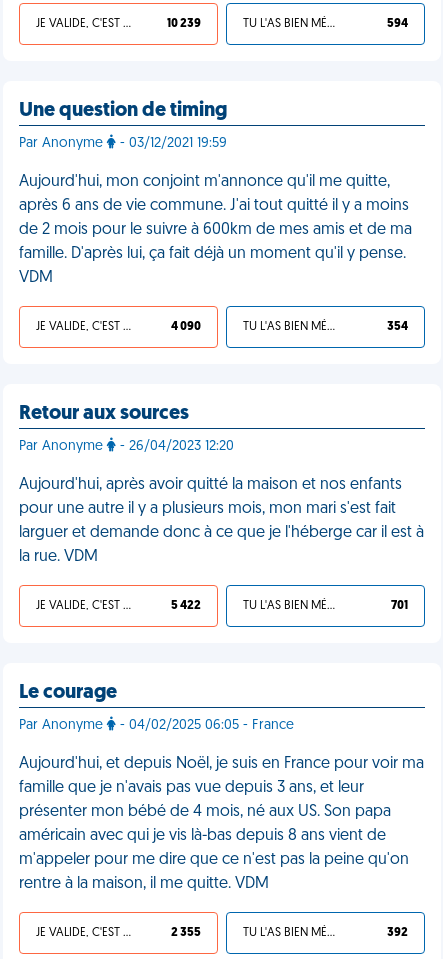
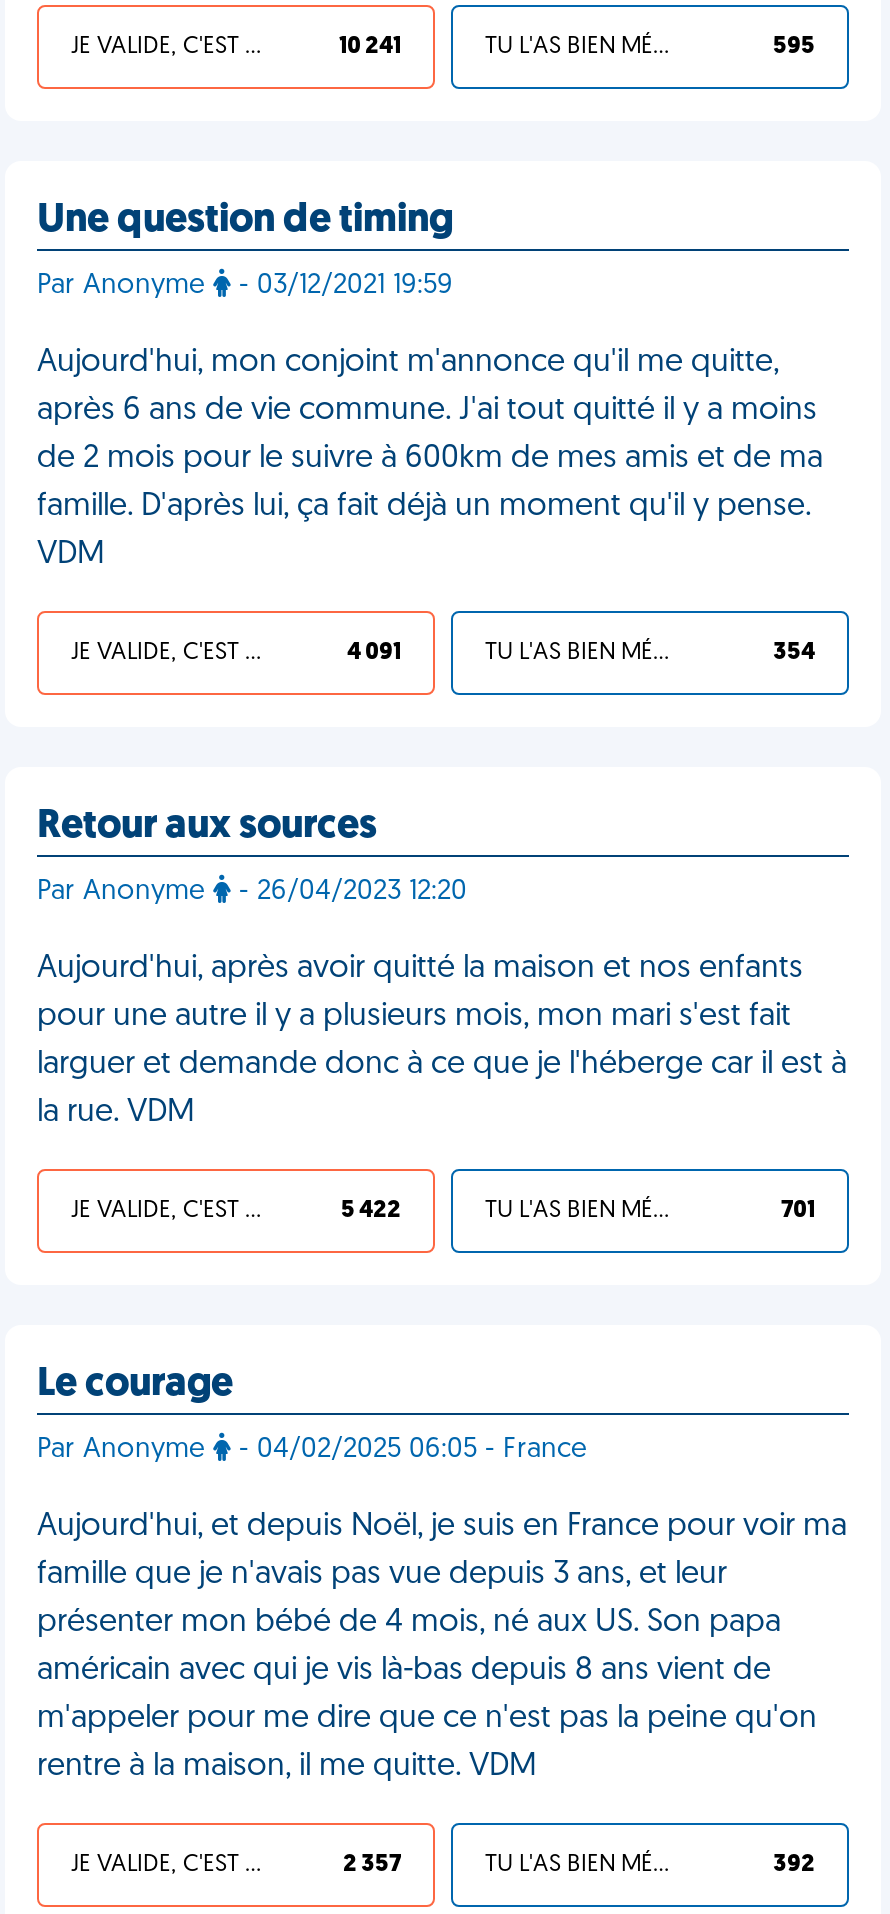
- 10 239
+ 10 241

- 594
+ 595

- 4 090
+ 4 091

- 2 355
+ 2 357
